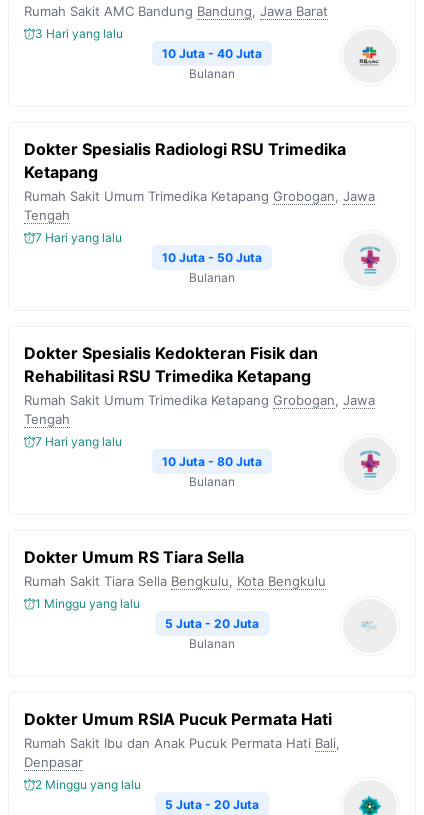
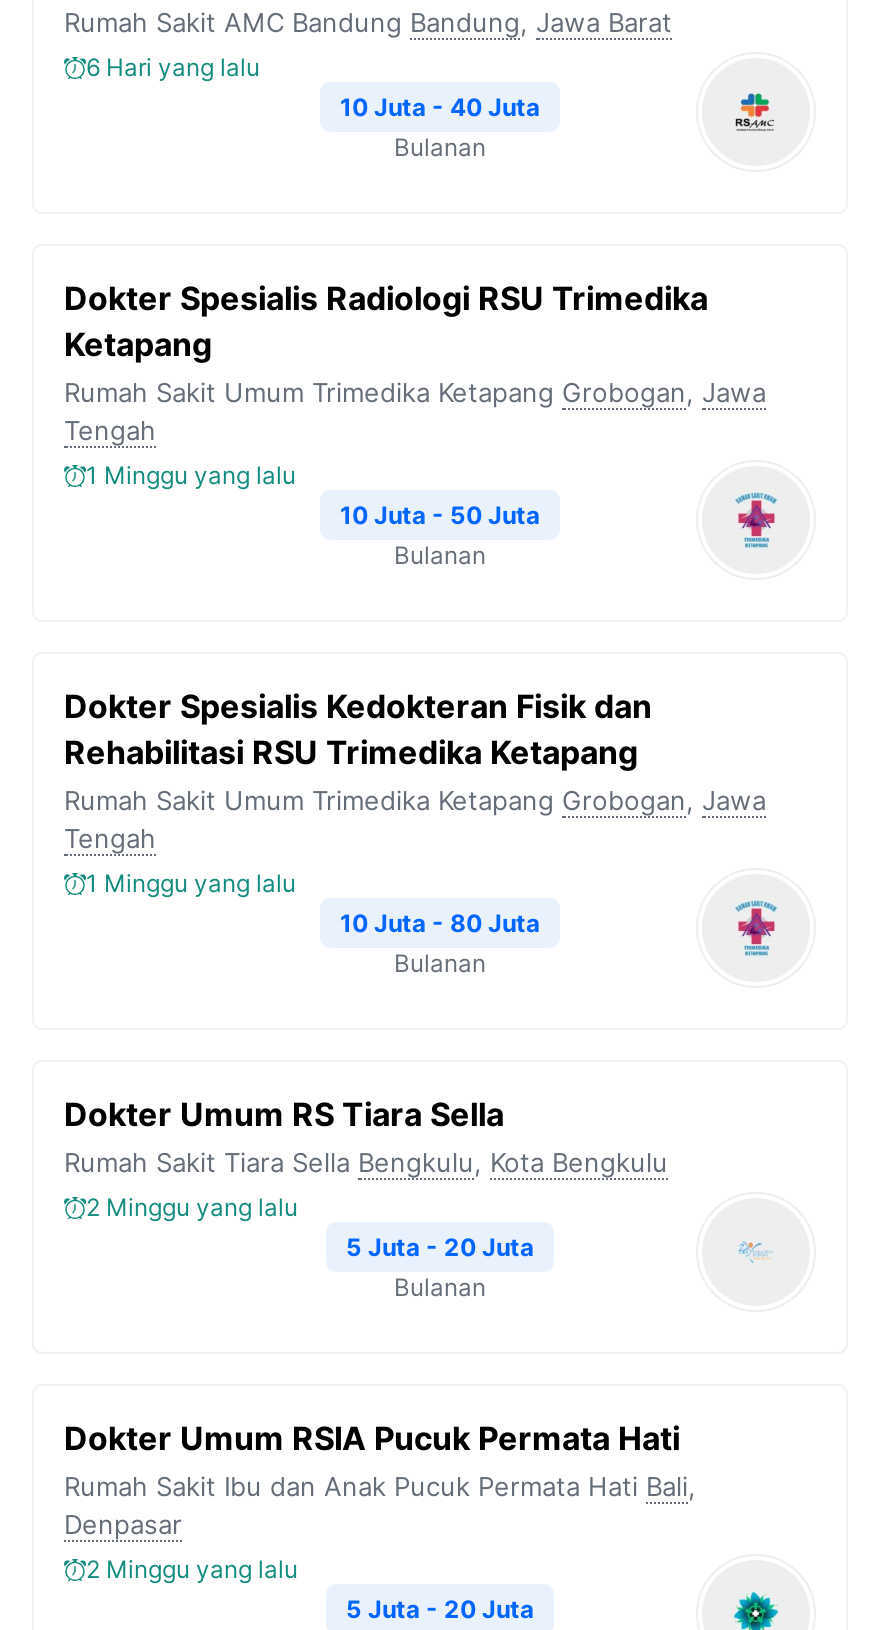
- 3 Hari yang lalu
+ 6 Hari yang lalu

- 7 Hari yang lalu
+ 1 Minggu yang lalu

- 7 Hari yang lalu
+ 1 Minggu yang lalu

- 1 Minggu yang lalu
+ 2 Minggu yang lalu
